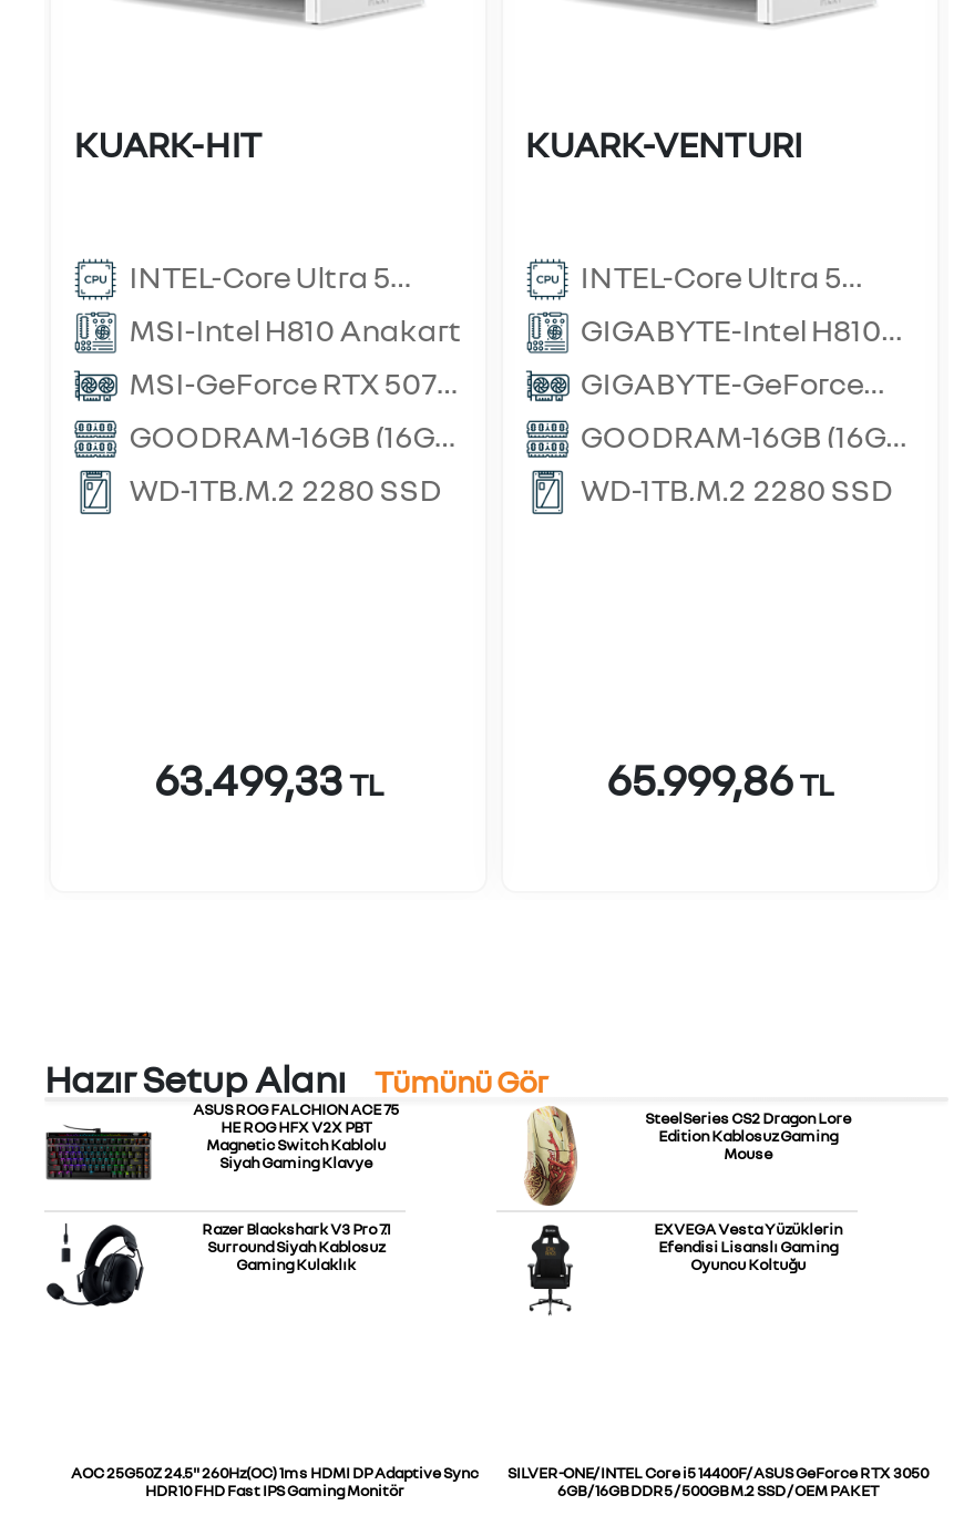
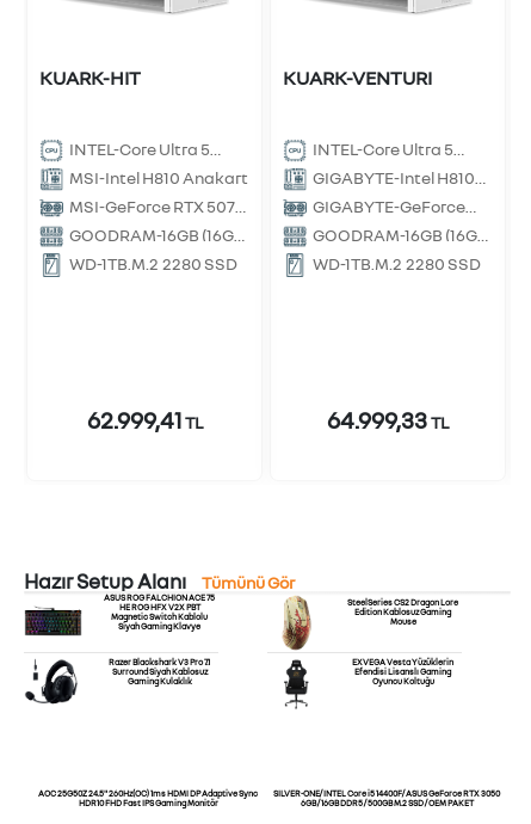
- 63.499,33TL
+ 62.999,41TL

- 65.999,86TL
+ 64.999,33TL
